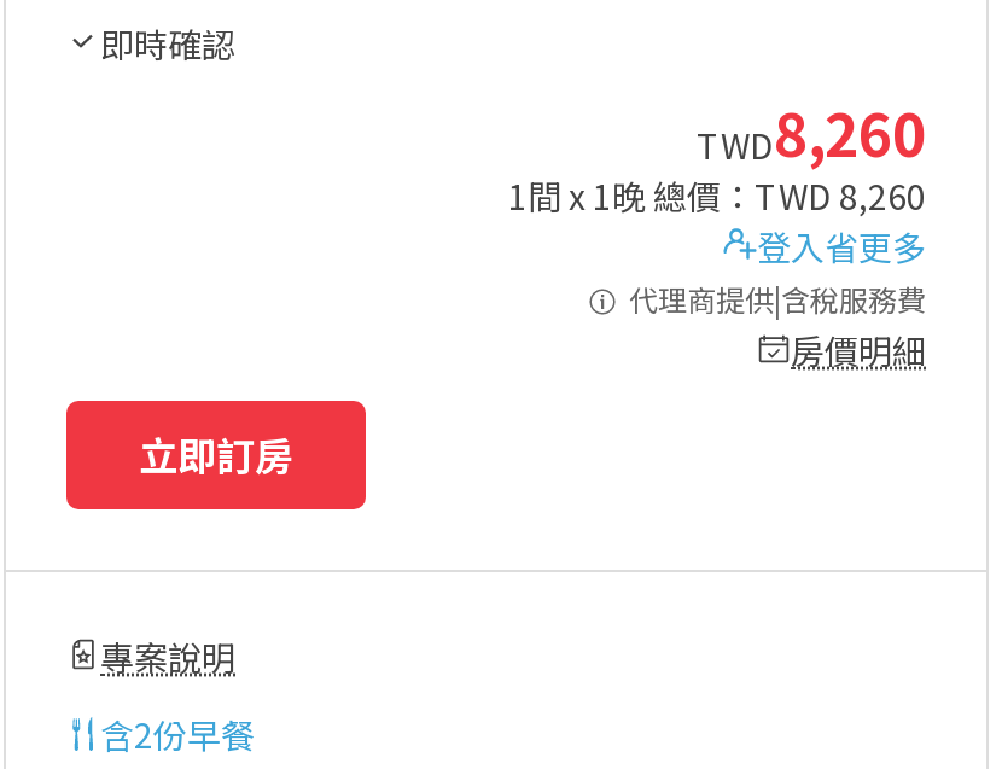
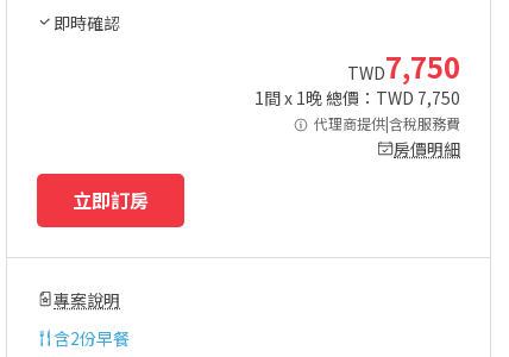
- TWD8,260
- 1間 x 1晚 總價：TWD 8,260
- 登入省更多
+ TWD7,750
+ 1間 x 1晚 總價：TWD 7,750
